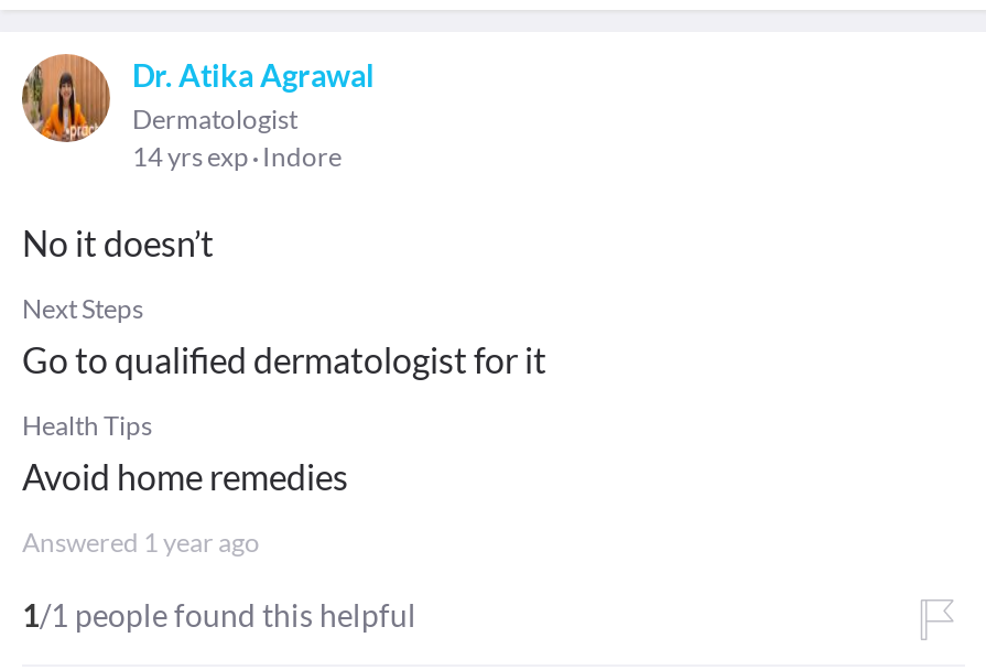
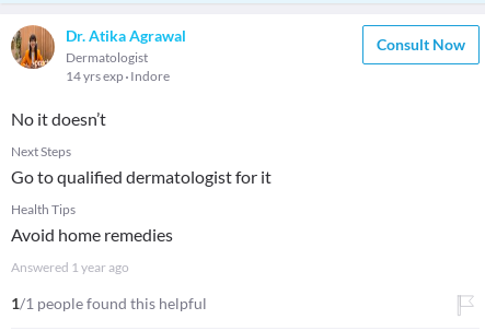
+ Consult Now
